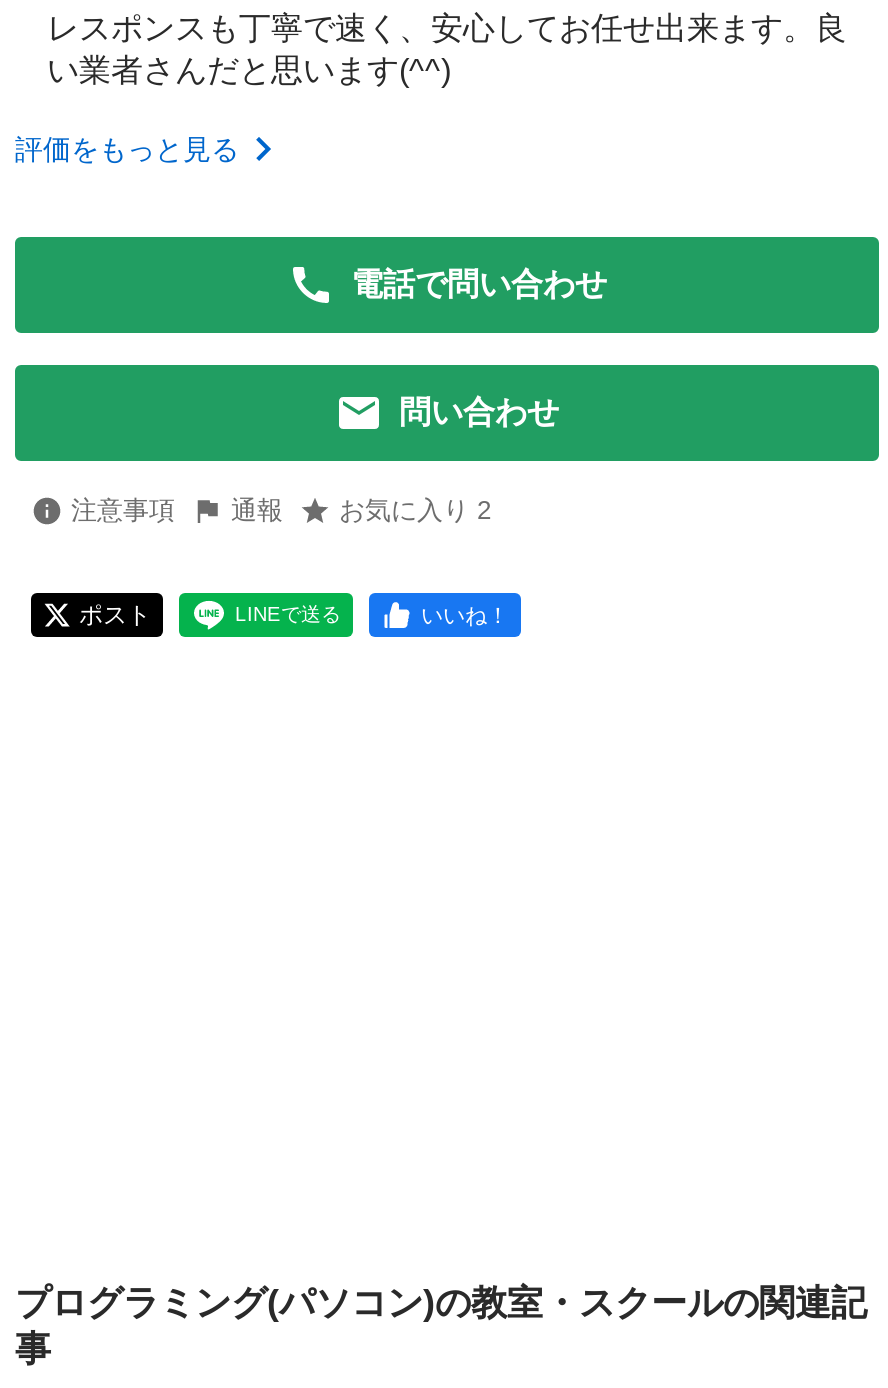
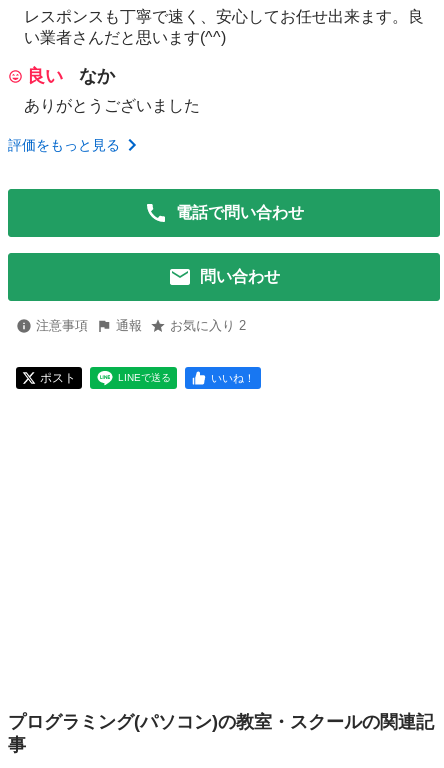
+ 良い
+ なか
+ ありがとうございました
